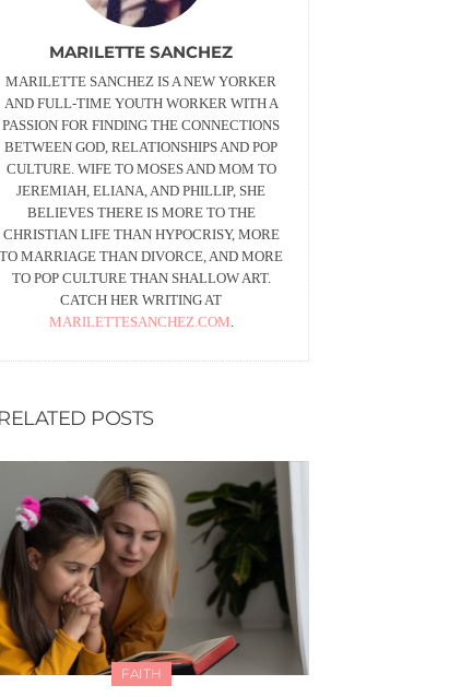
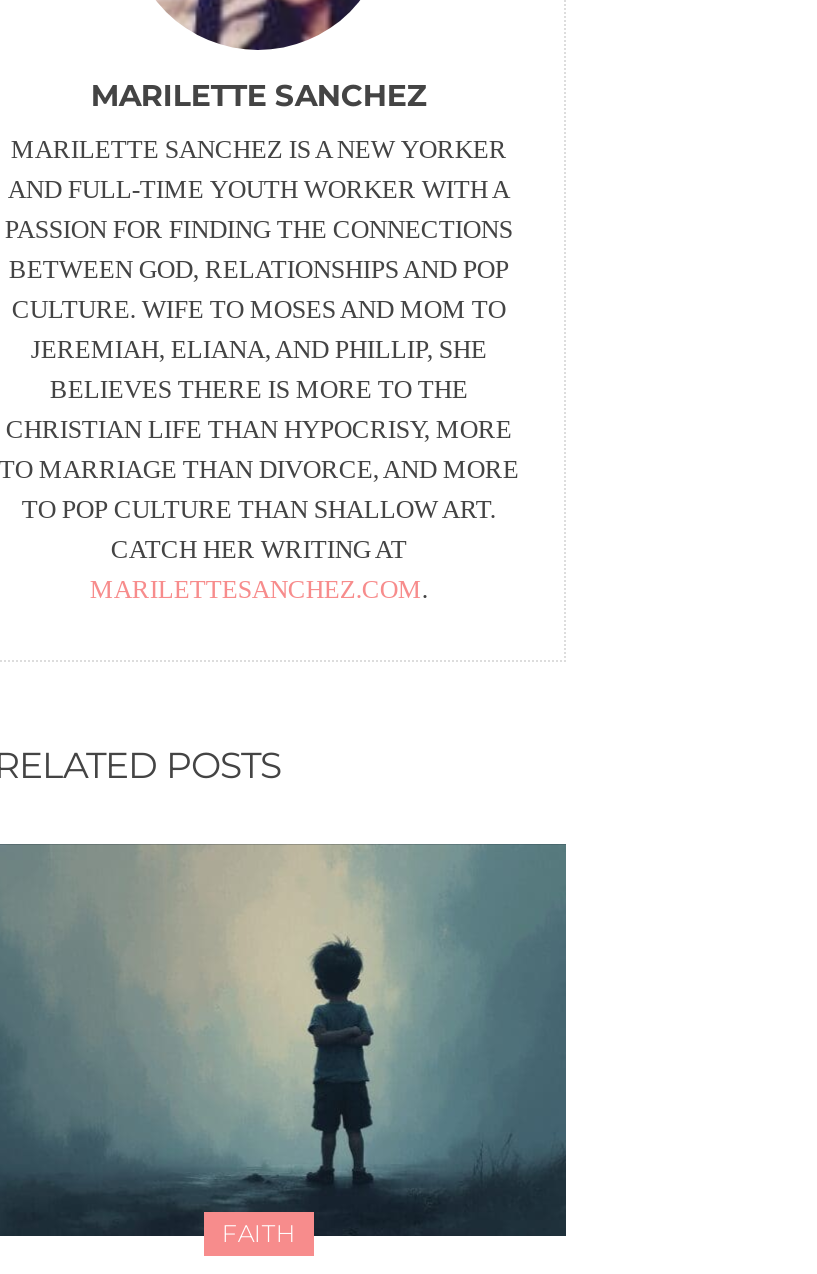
- [image]
+ [image]
